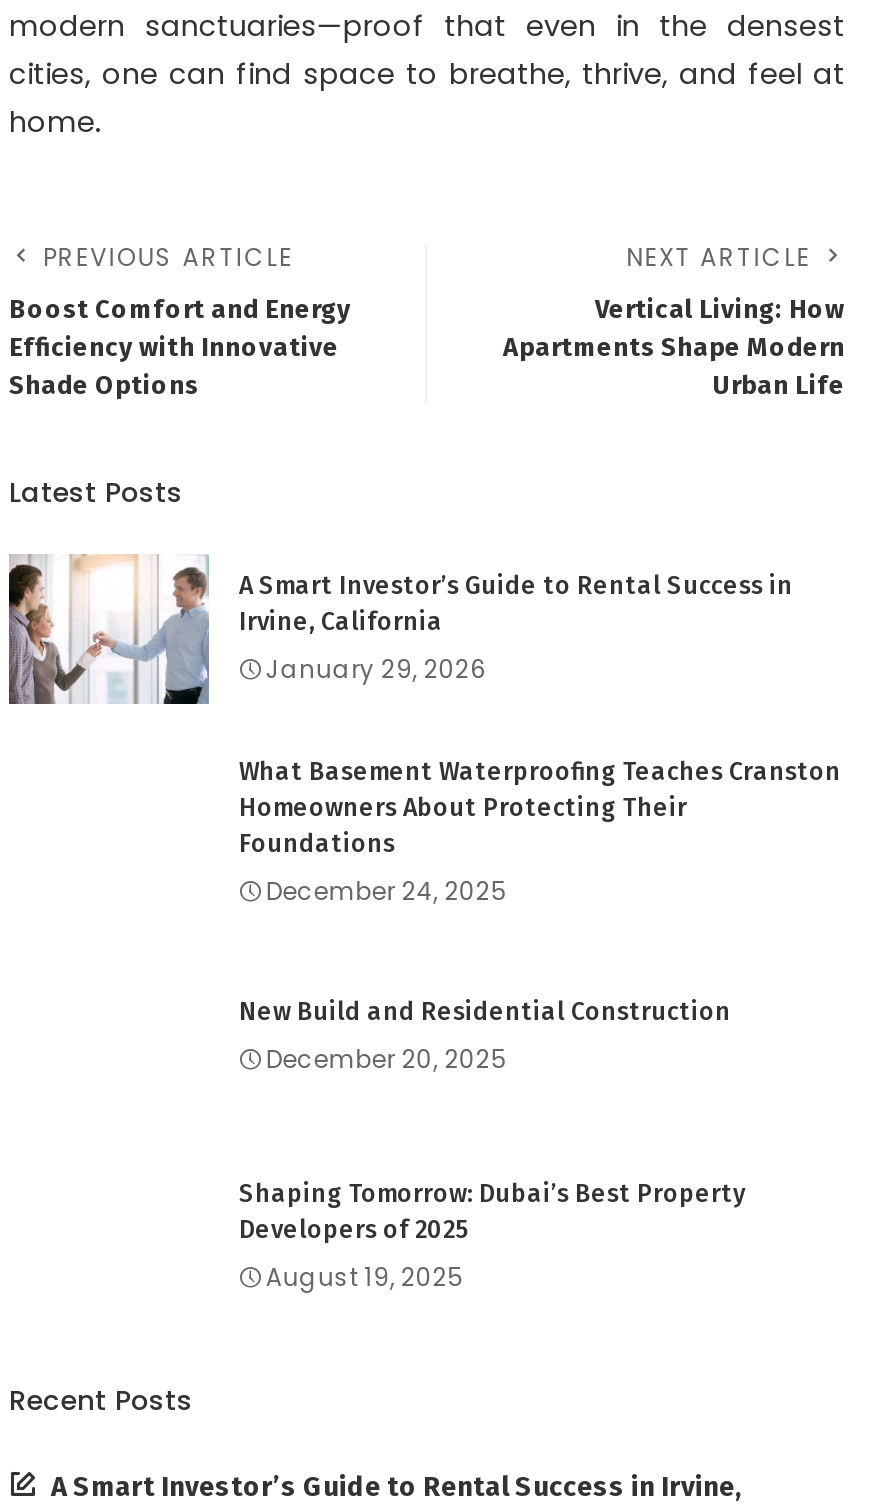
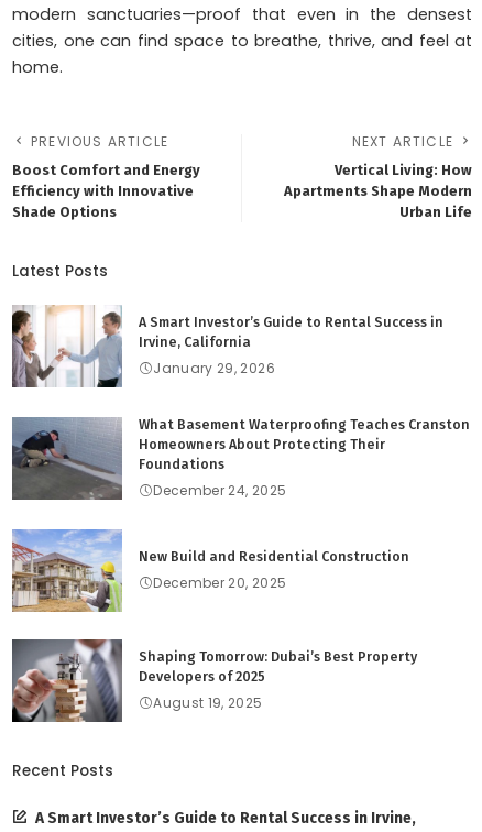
+ [image]

+ [image]

+ [image]
